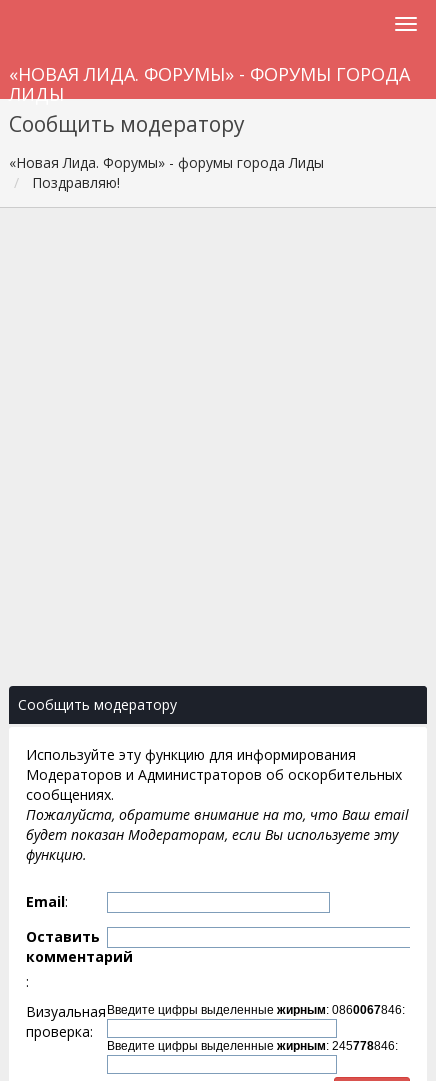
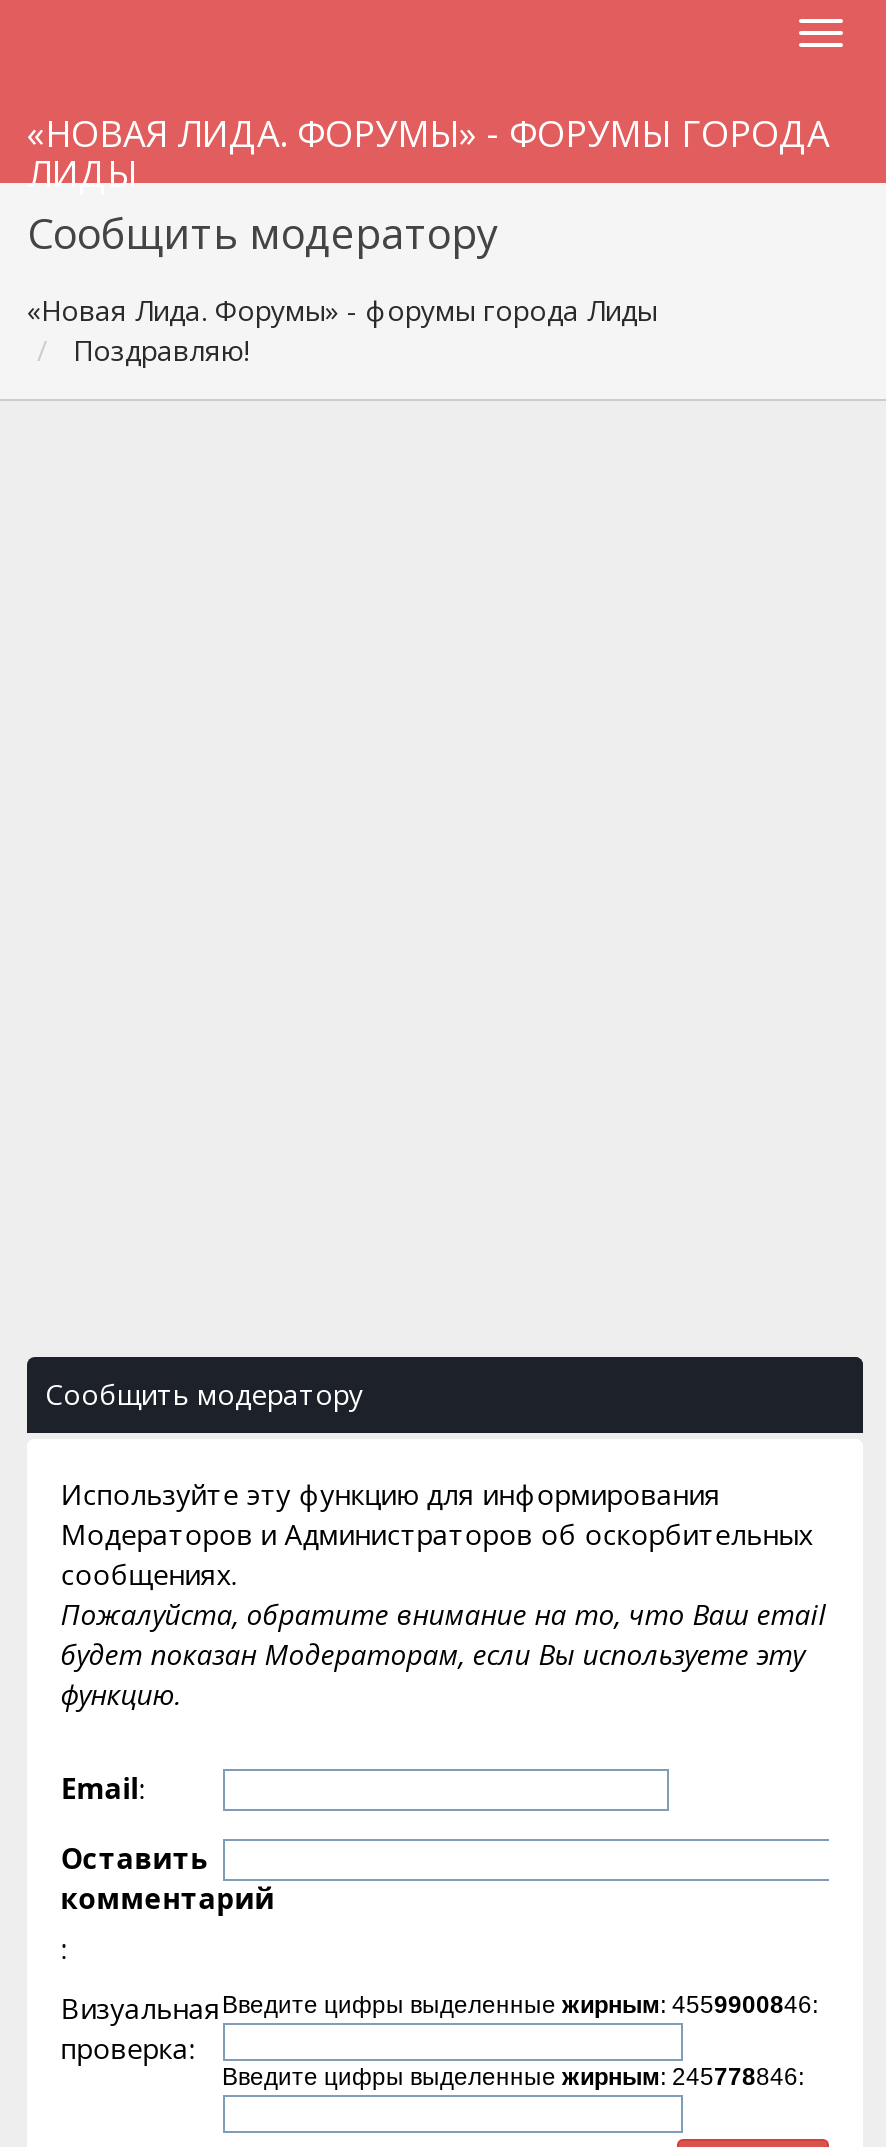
- Введите цифры выделенные жирным: 0860067846:
+ Введите цифры выделенные жирным: 4559900846:
